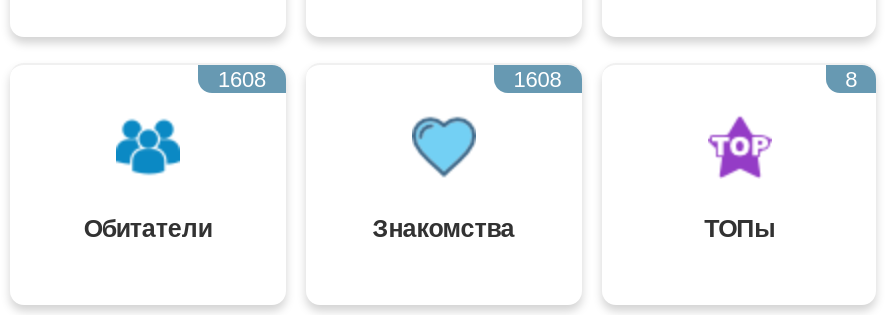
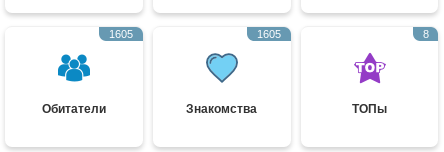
- 1608
+ 1605

- 1608
+ 1605
